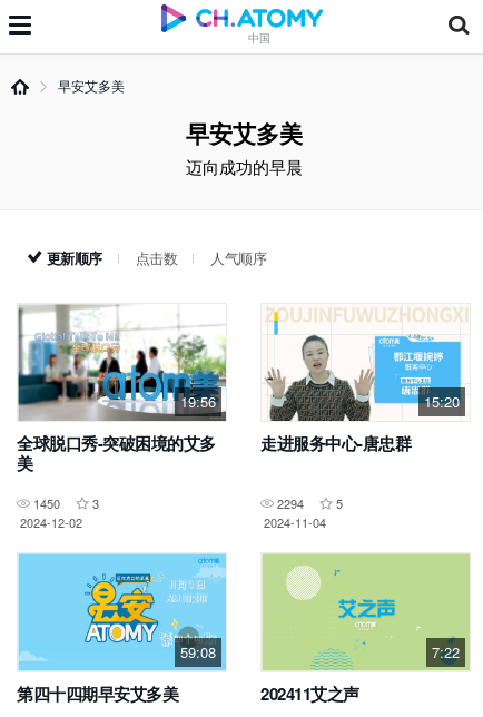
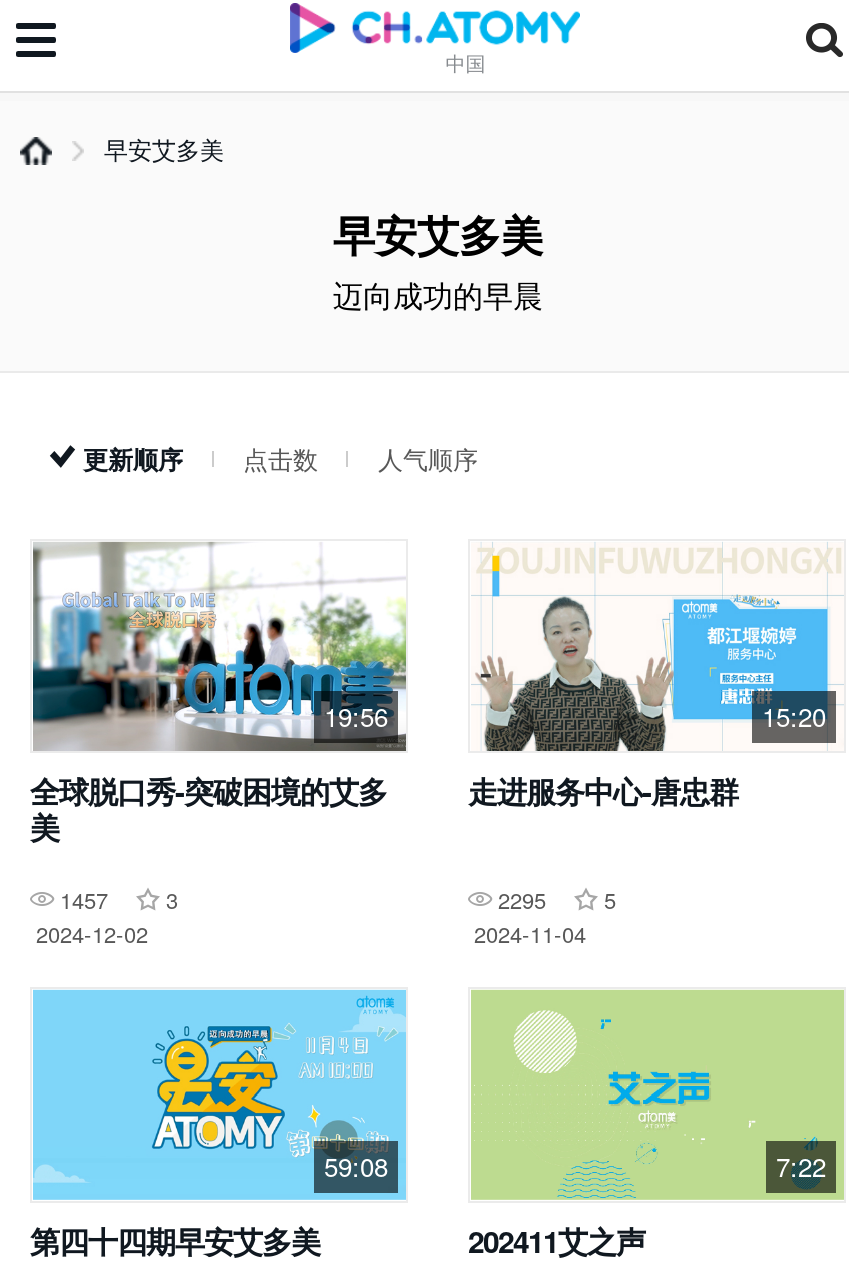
- 1450 3
+ 1457 3

- 2294 5
+ 2295 5
